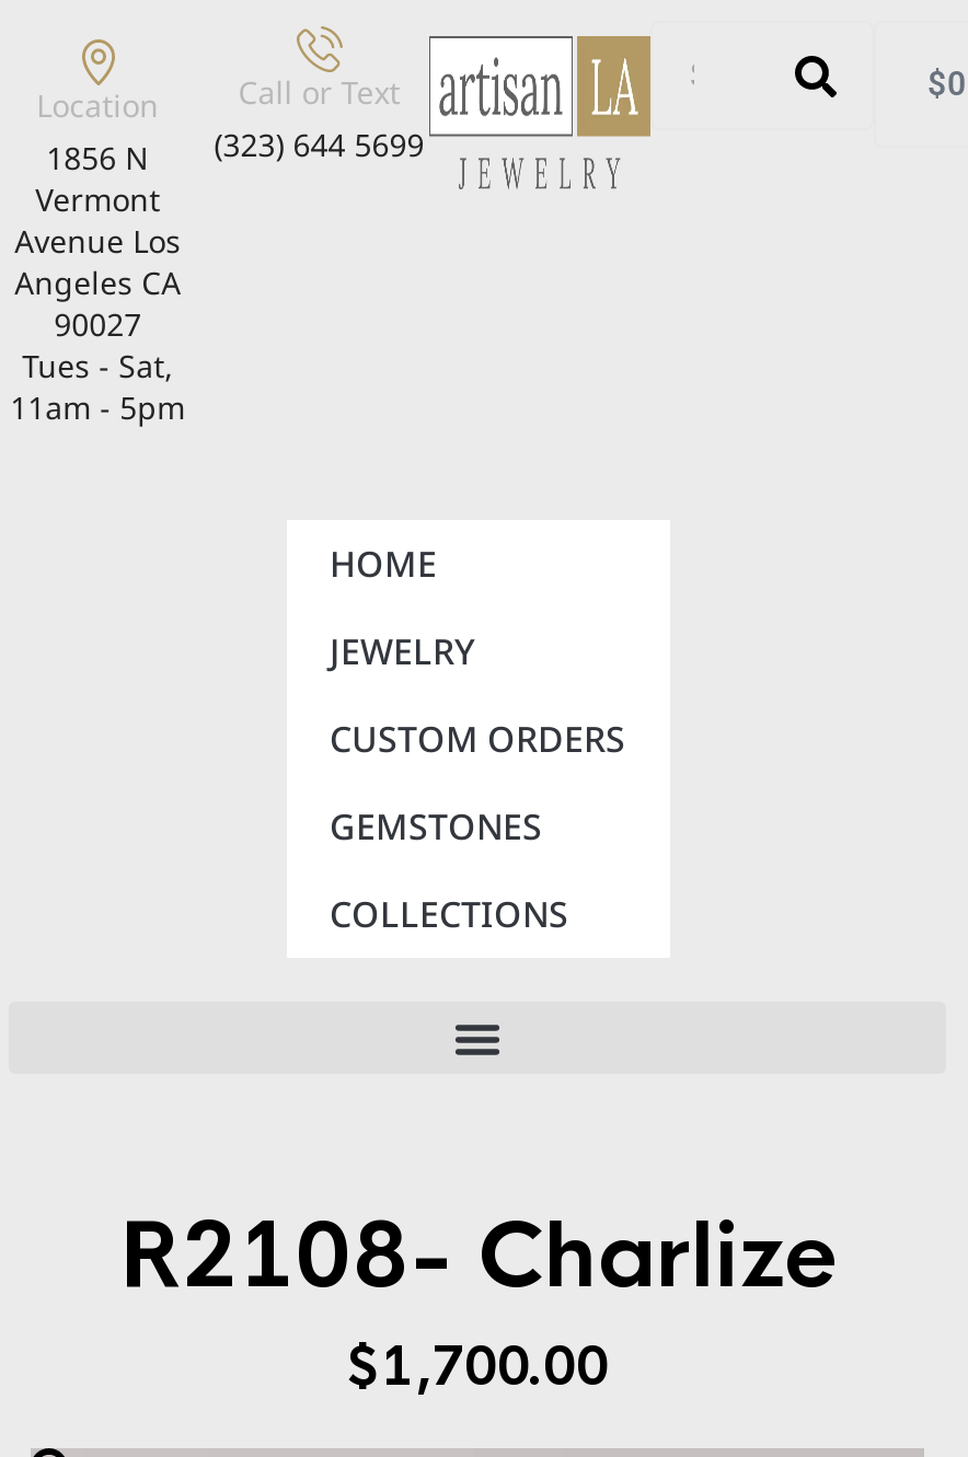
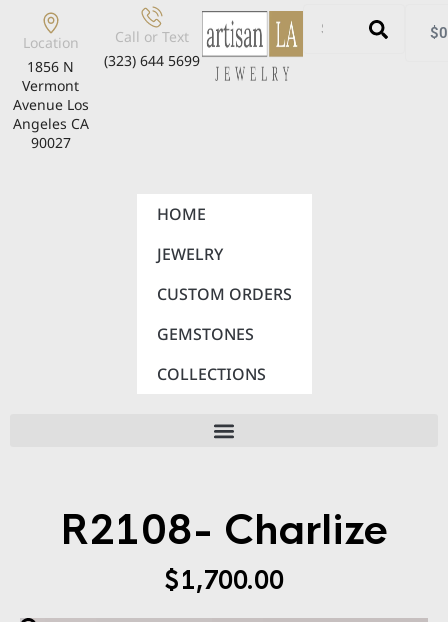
- Tues - Sat,
- 11am - 5pm
